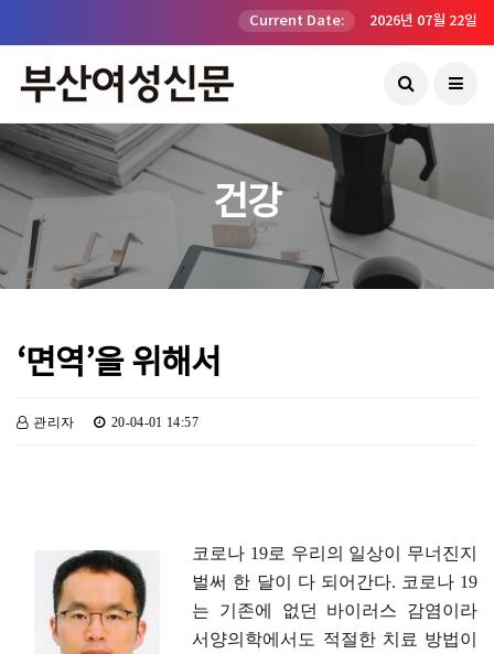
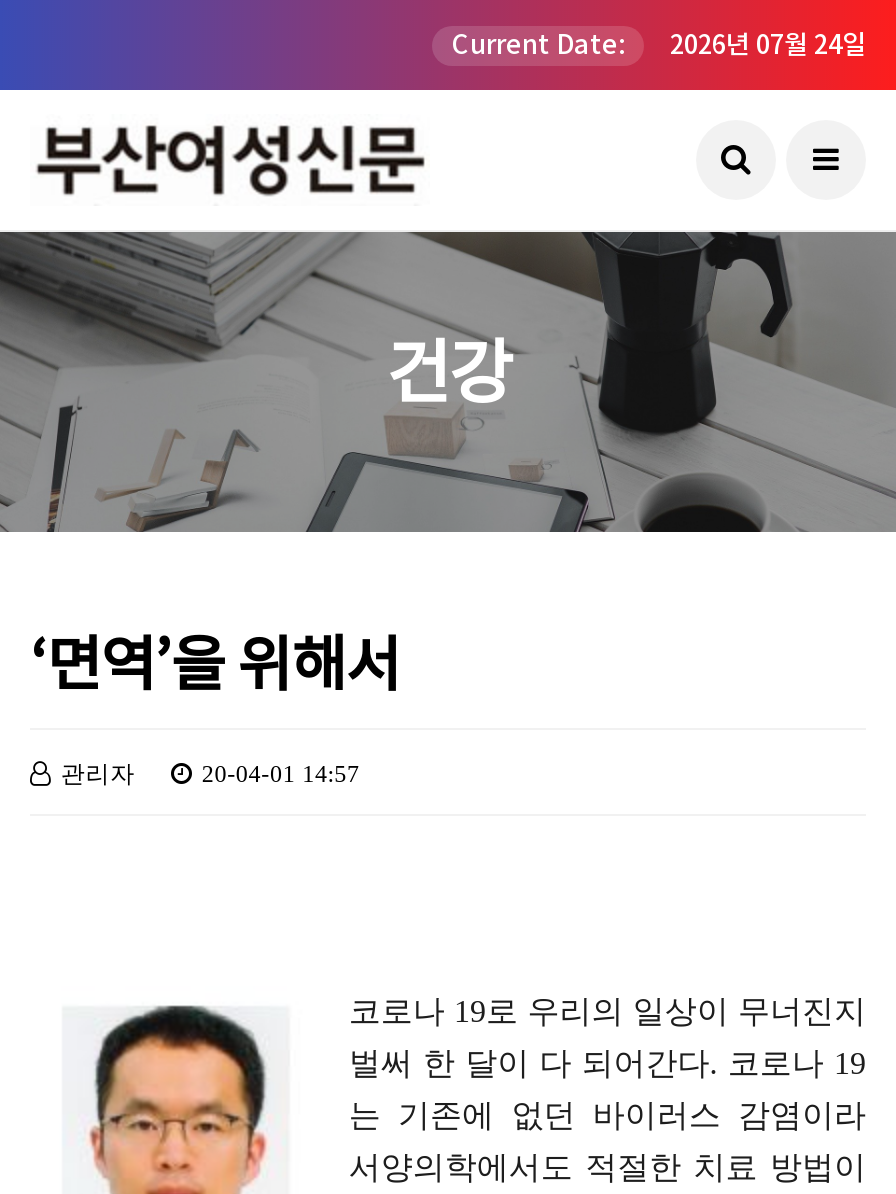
- Current Date: 2026년 07월 22일
+ Current Date: 2026년 07월 24일
